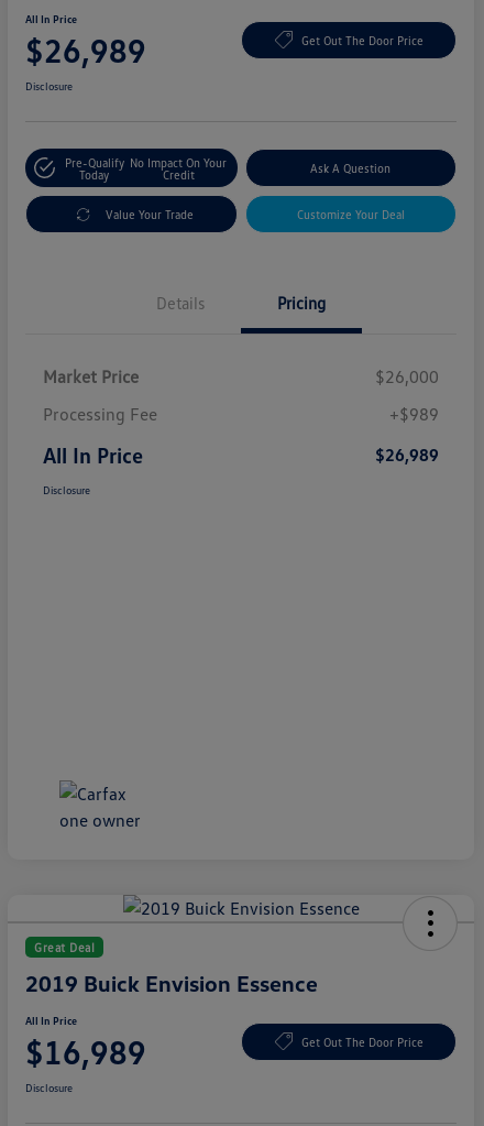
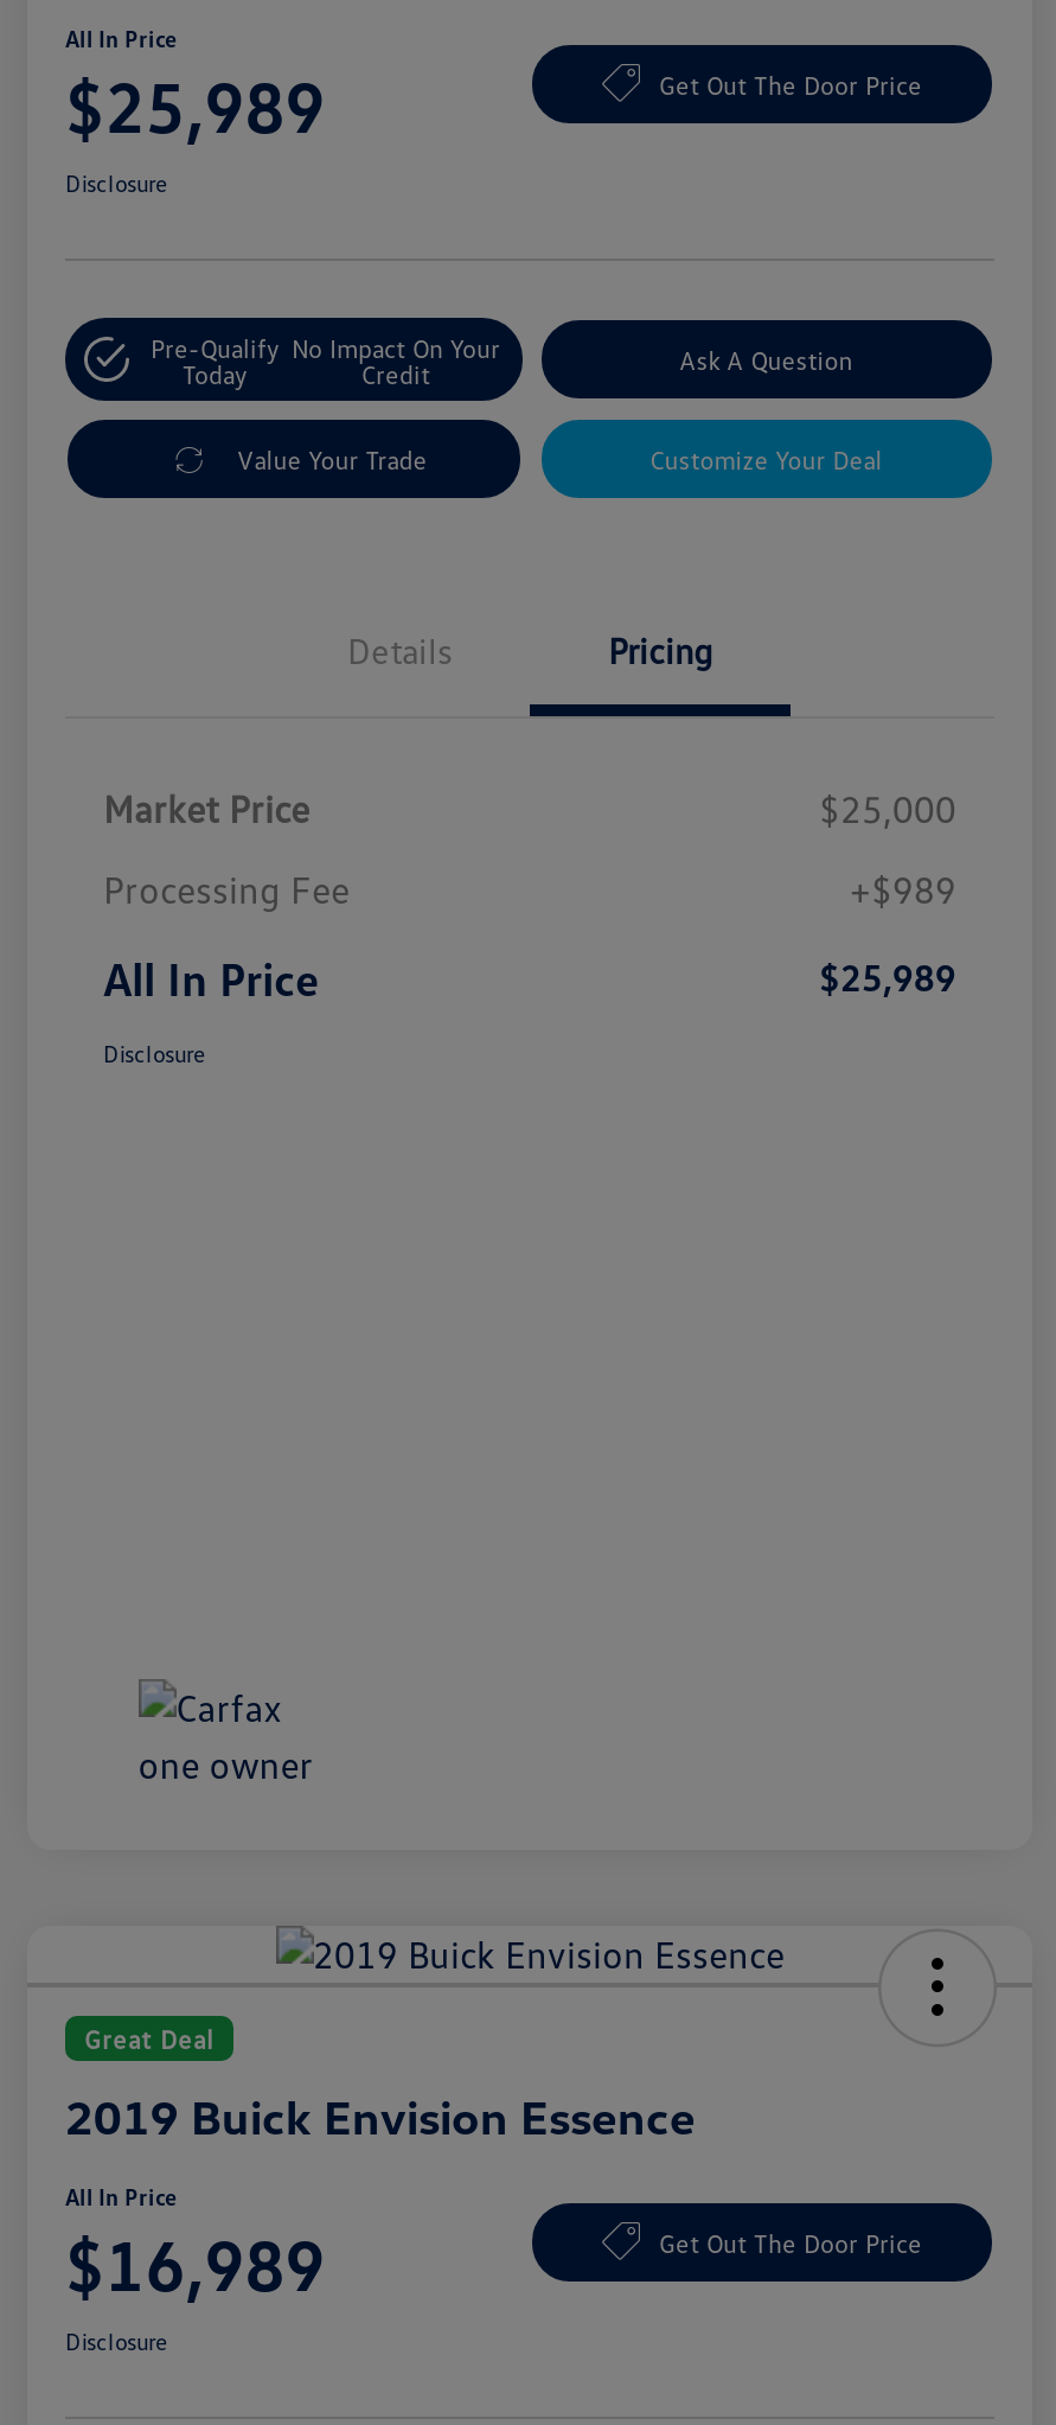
- $26,989
+ $25,989

- $26,000
+ $25,000

- $26,989
+ $25,989
